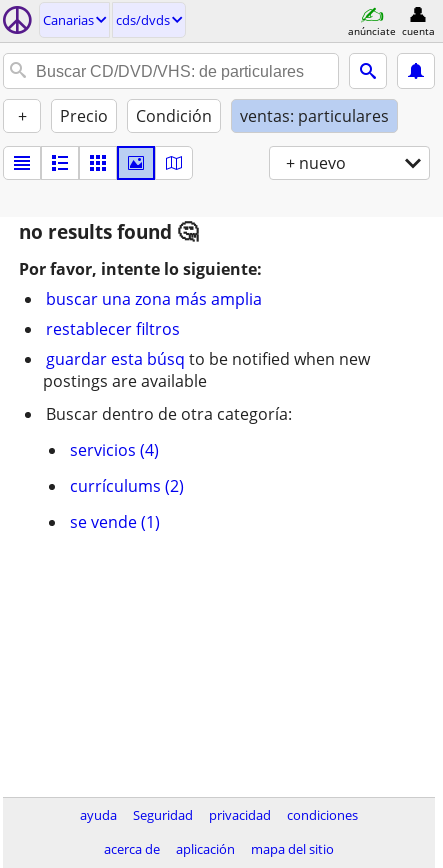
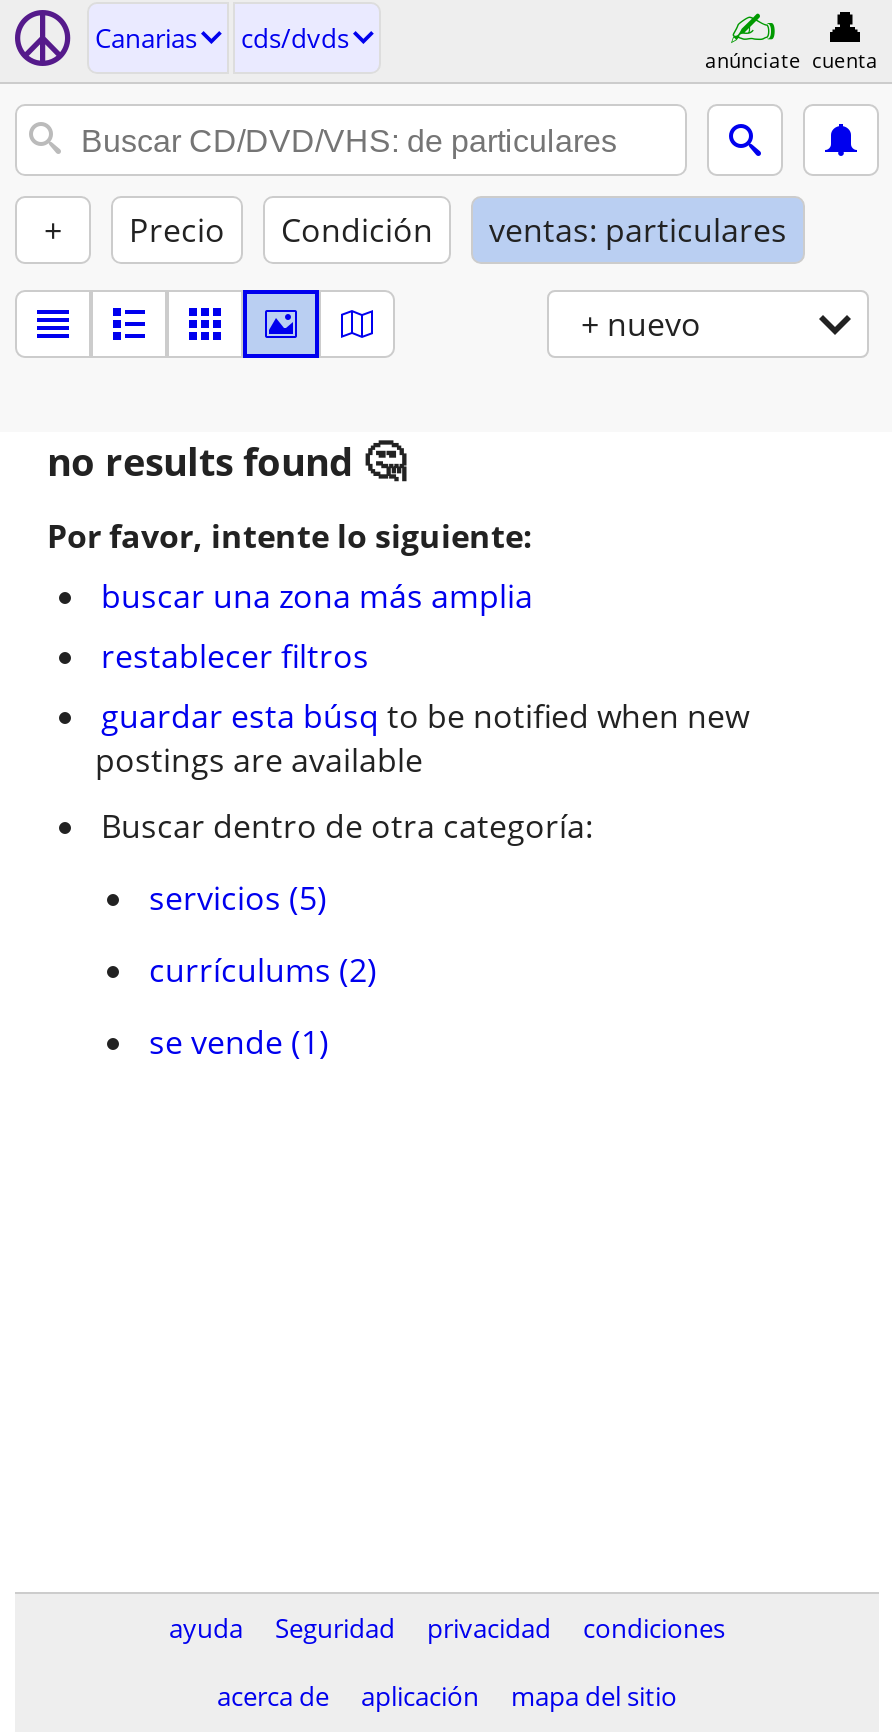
- servicios (4)
+ servicios (5)
